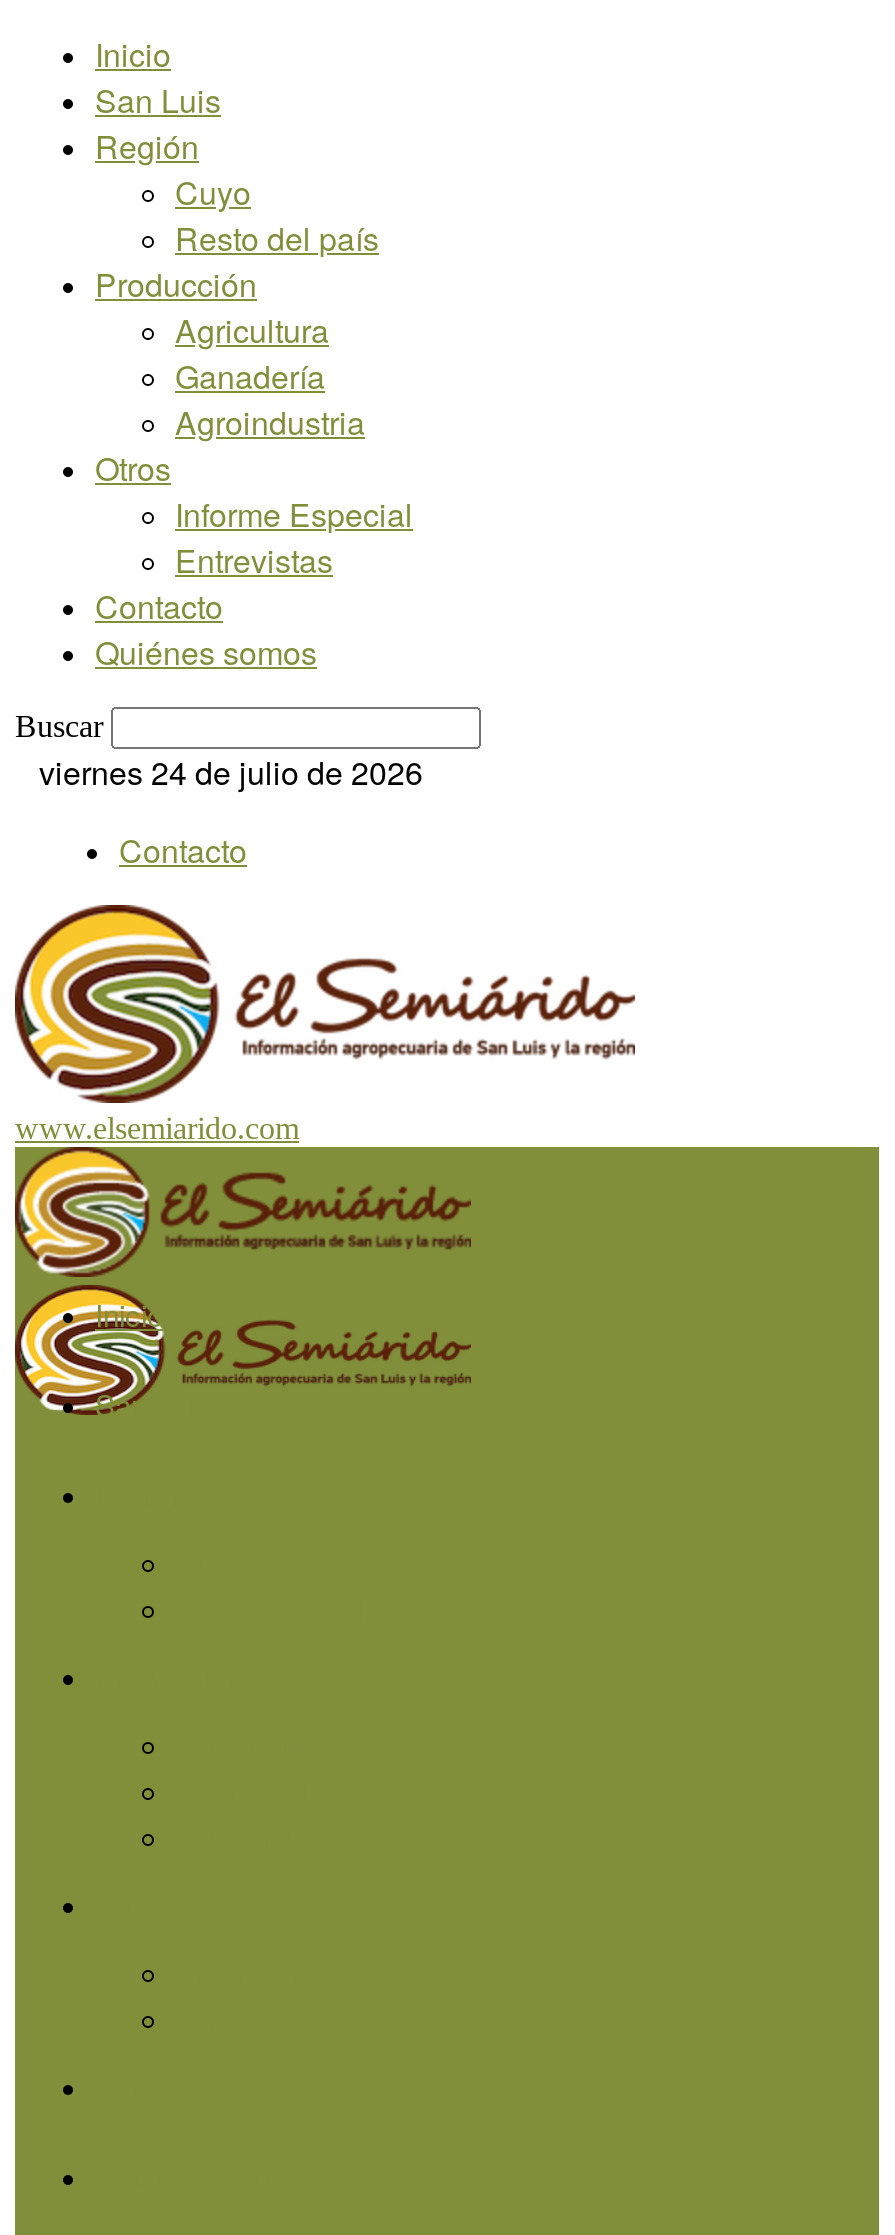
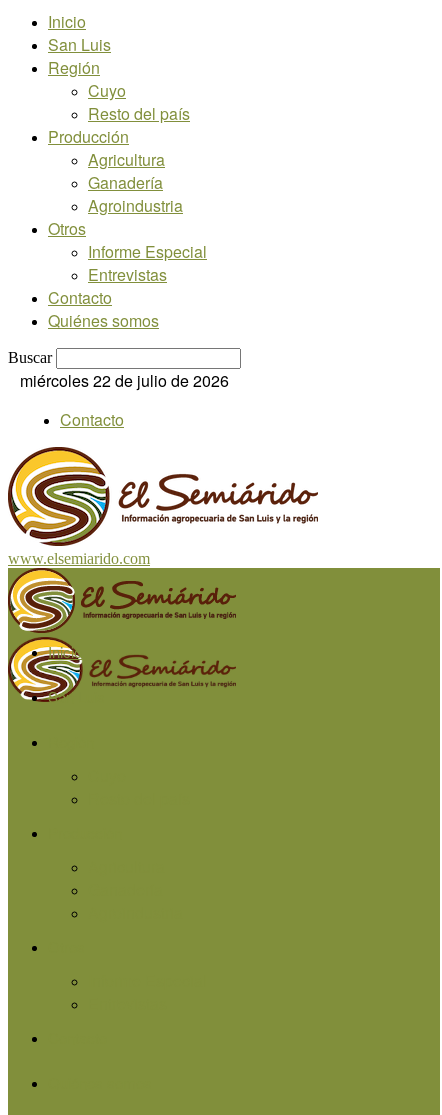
- viernes 24 de julio de 2026
+ miércoles 22 de julio de 2026
